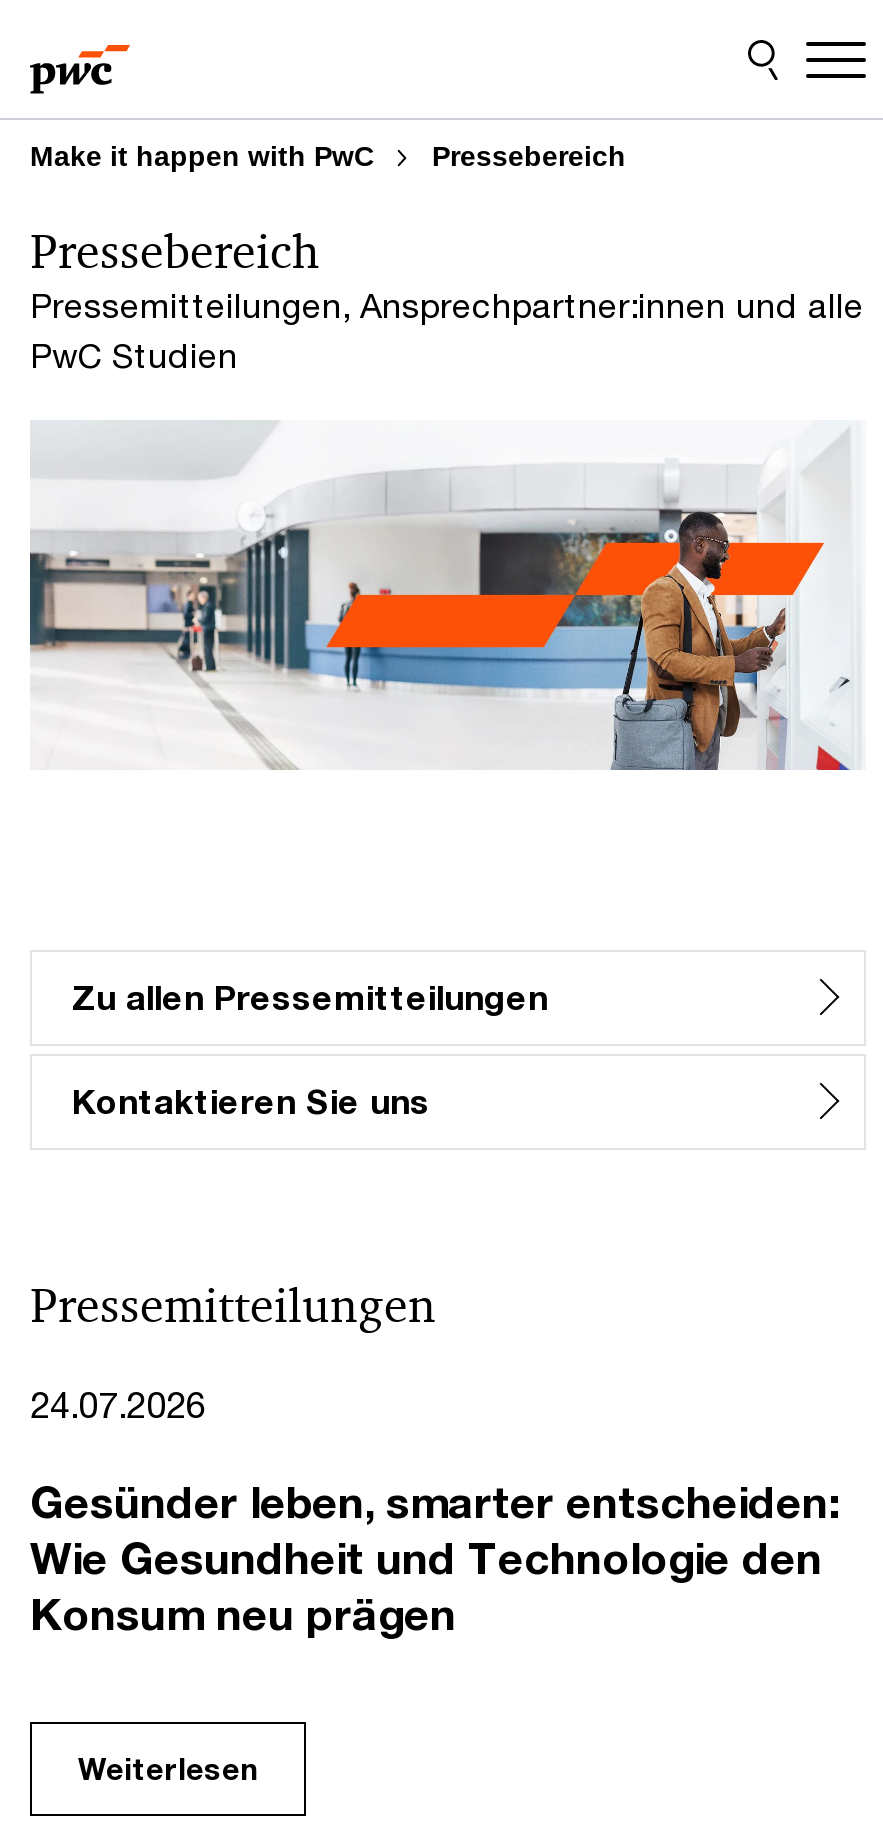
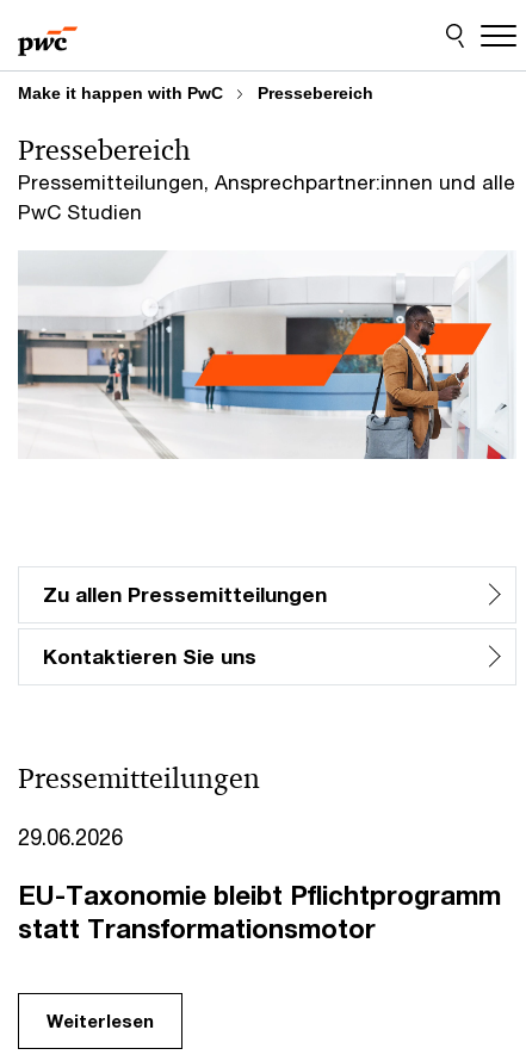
- 24.07.2026
+ 29.06.2026

- Gesünder leben, smarter entscheiden:
- Wie Gesundheit und Technologie den
- Konsum neu prägen
+ EU-Taxonomie bleibt Pflichtprogramm
+ statt Transformationsmotor
